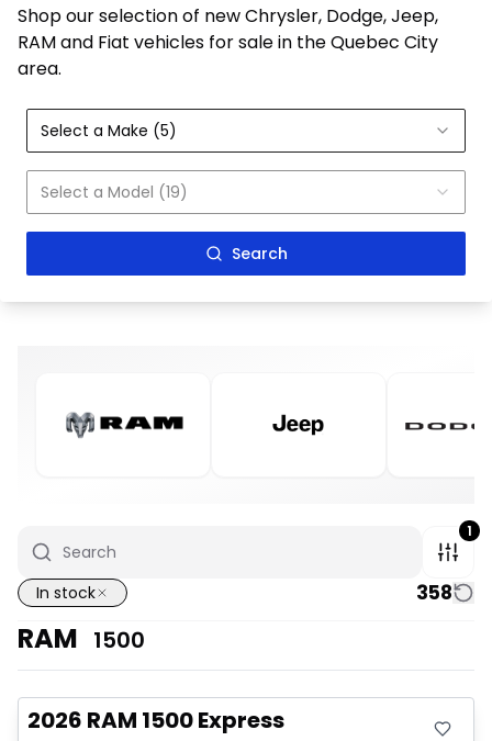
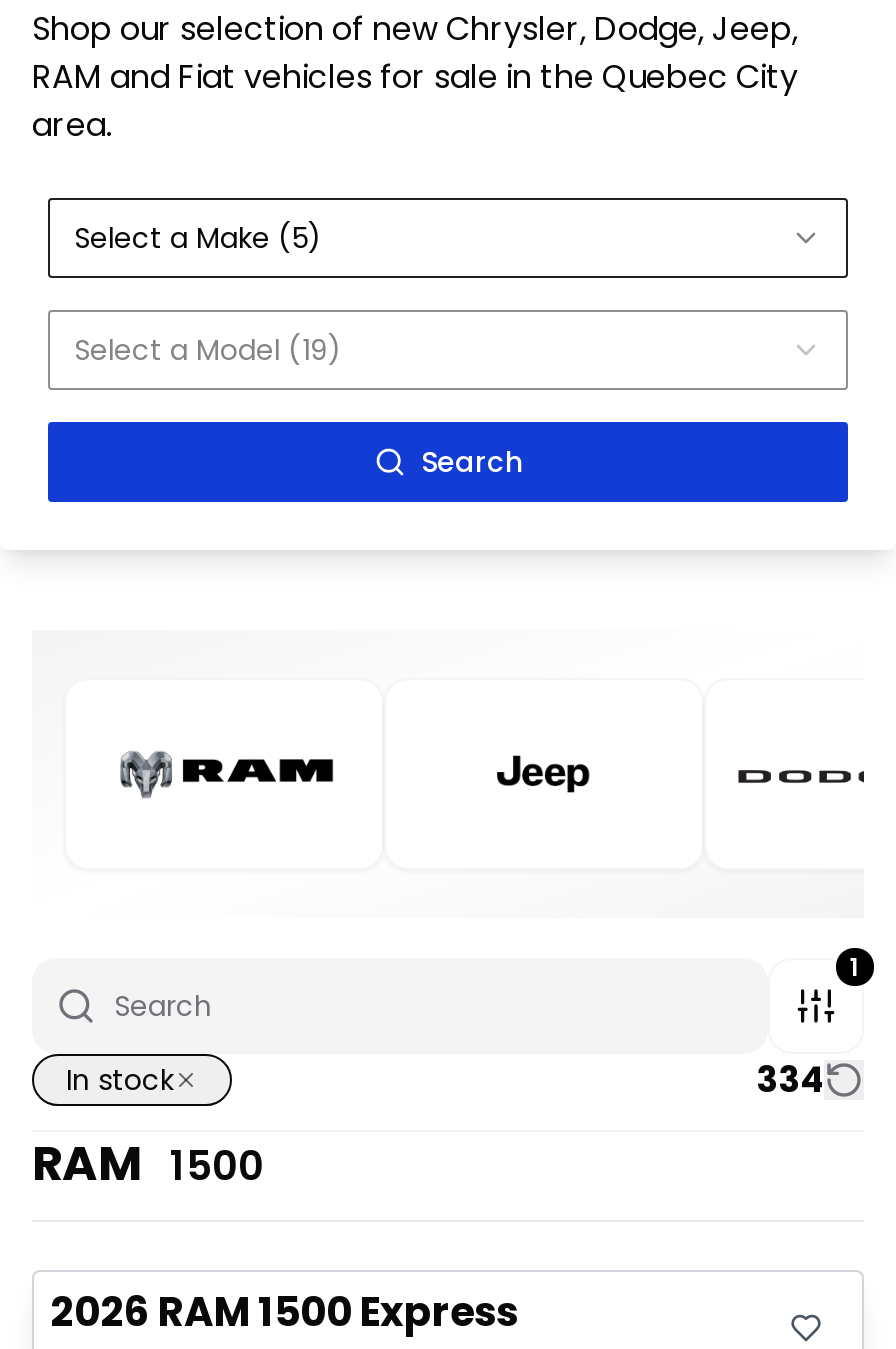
- 358
+ 334
